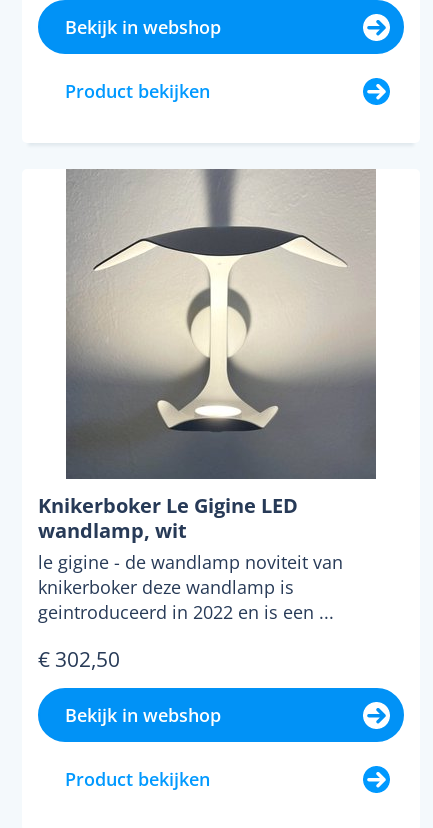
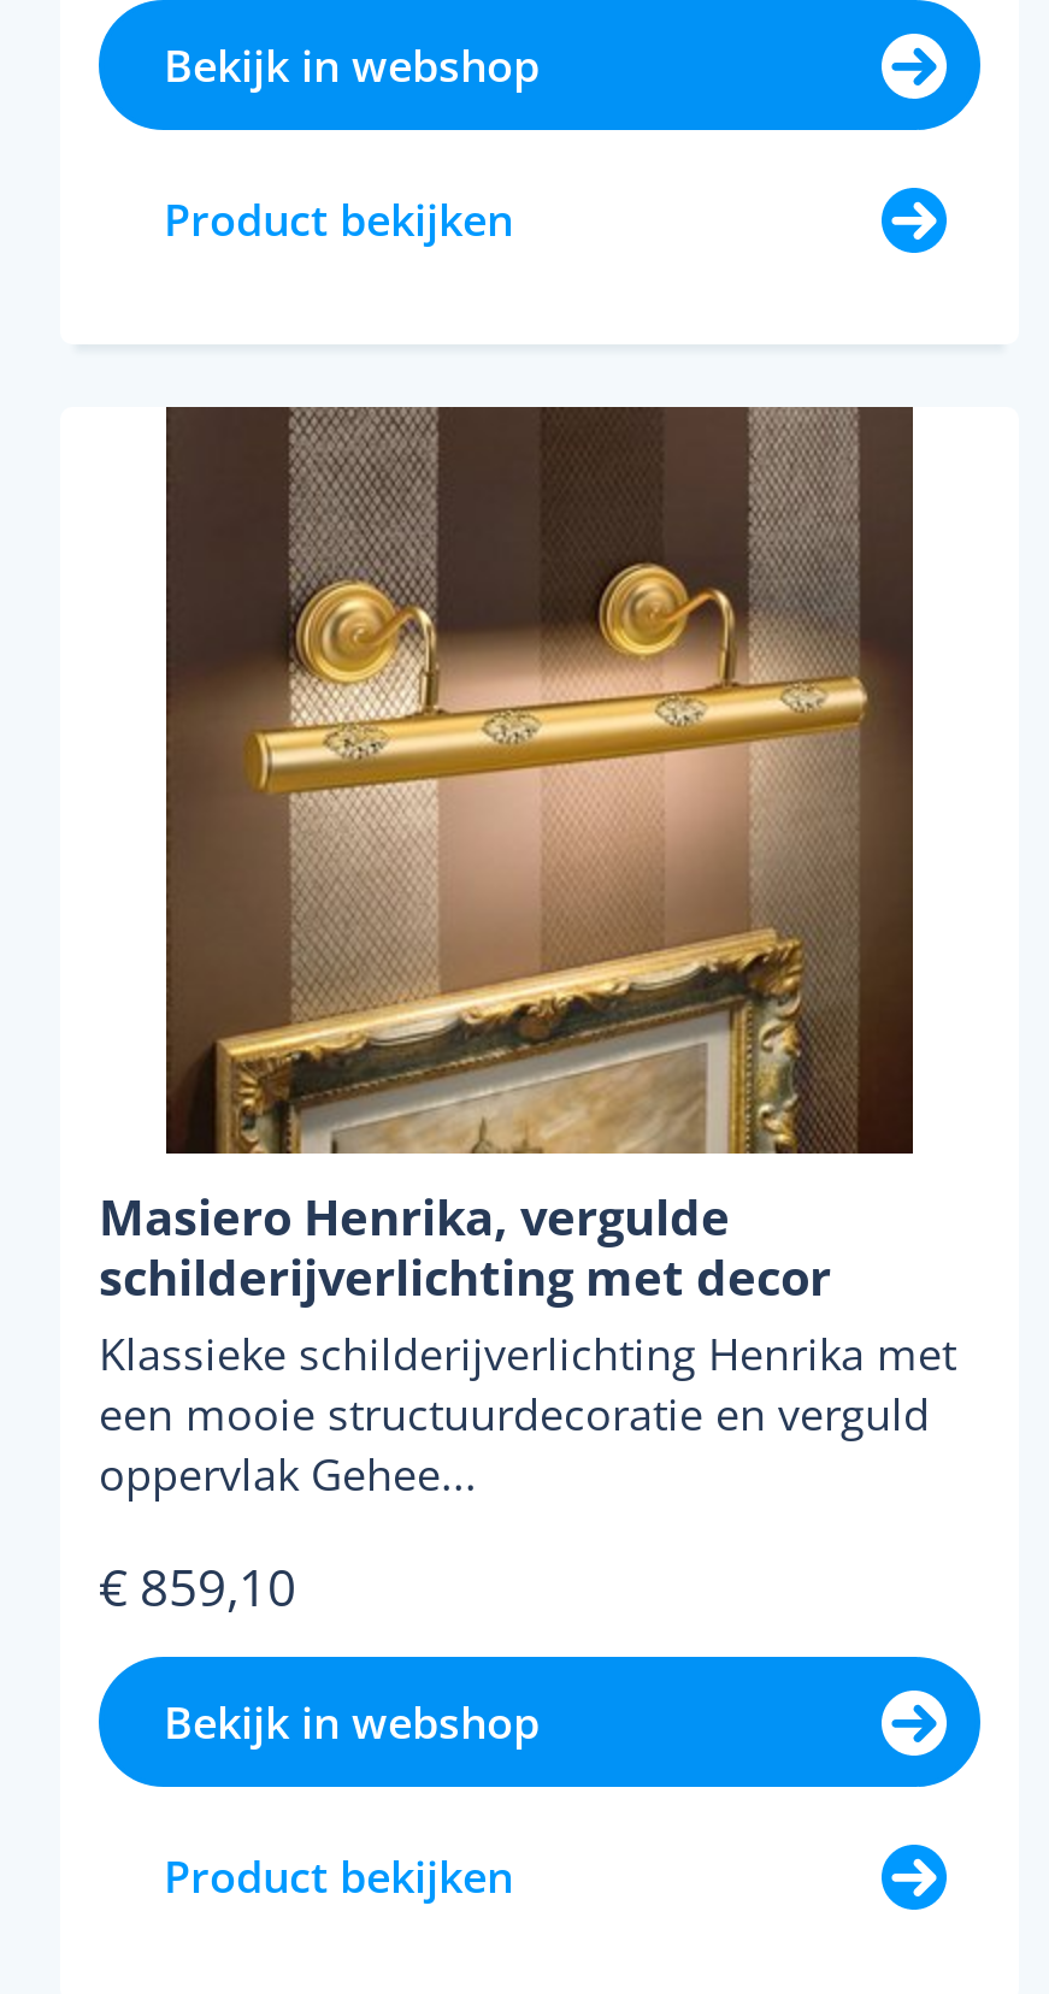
- [image]
- Knikerboker Le Gigine LED
- wandlamp, wit
- le gigine - de wandlamp noviteit van
- knikerboker deze wandlamp is
- geintroduceerd in 2022 en is een ...
+ [image]
+ Masiero Henrika, vergulde
+ schilderijverlichting met decor
+ Klassieke schilderijverlichting Henrika met
+ een mooie structuurdecoratie en verguld
+ oppervlak Gehee...

- € 302,50
+ € 859,10
